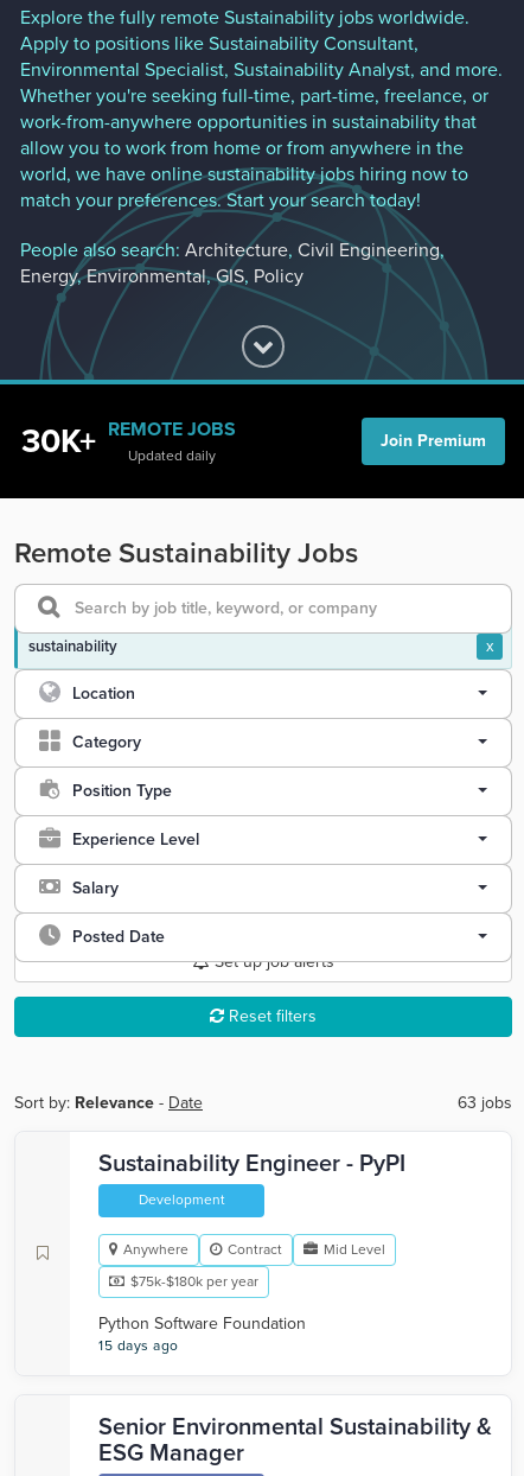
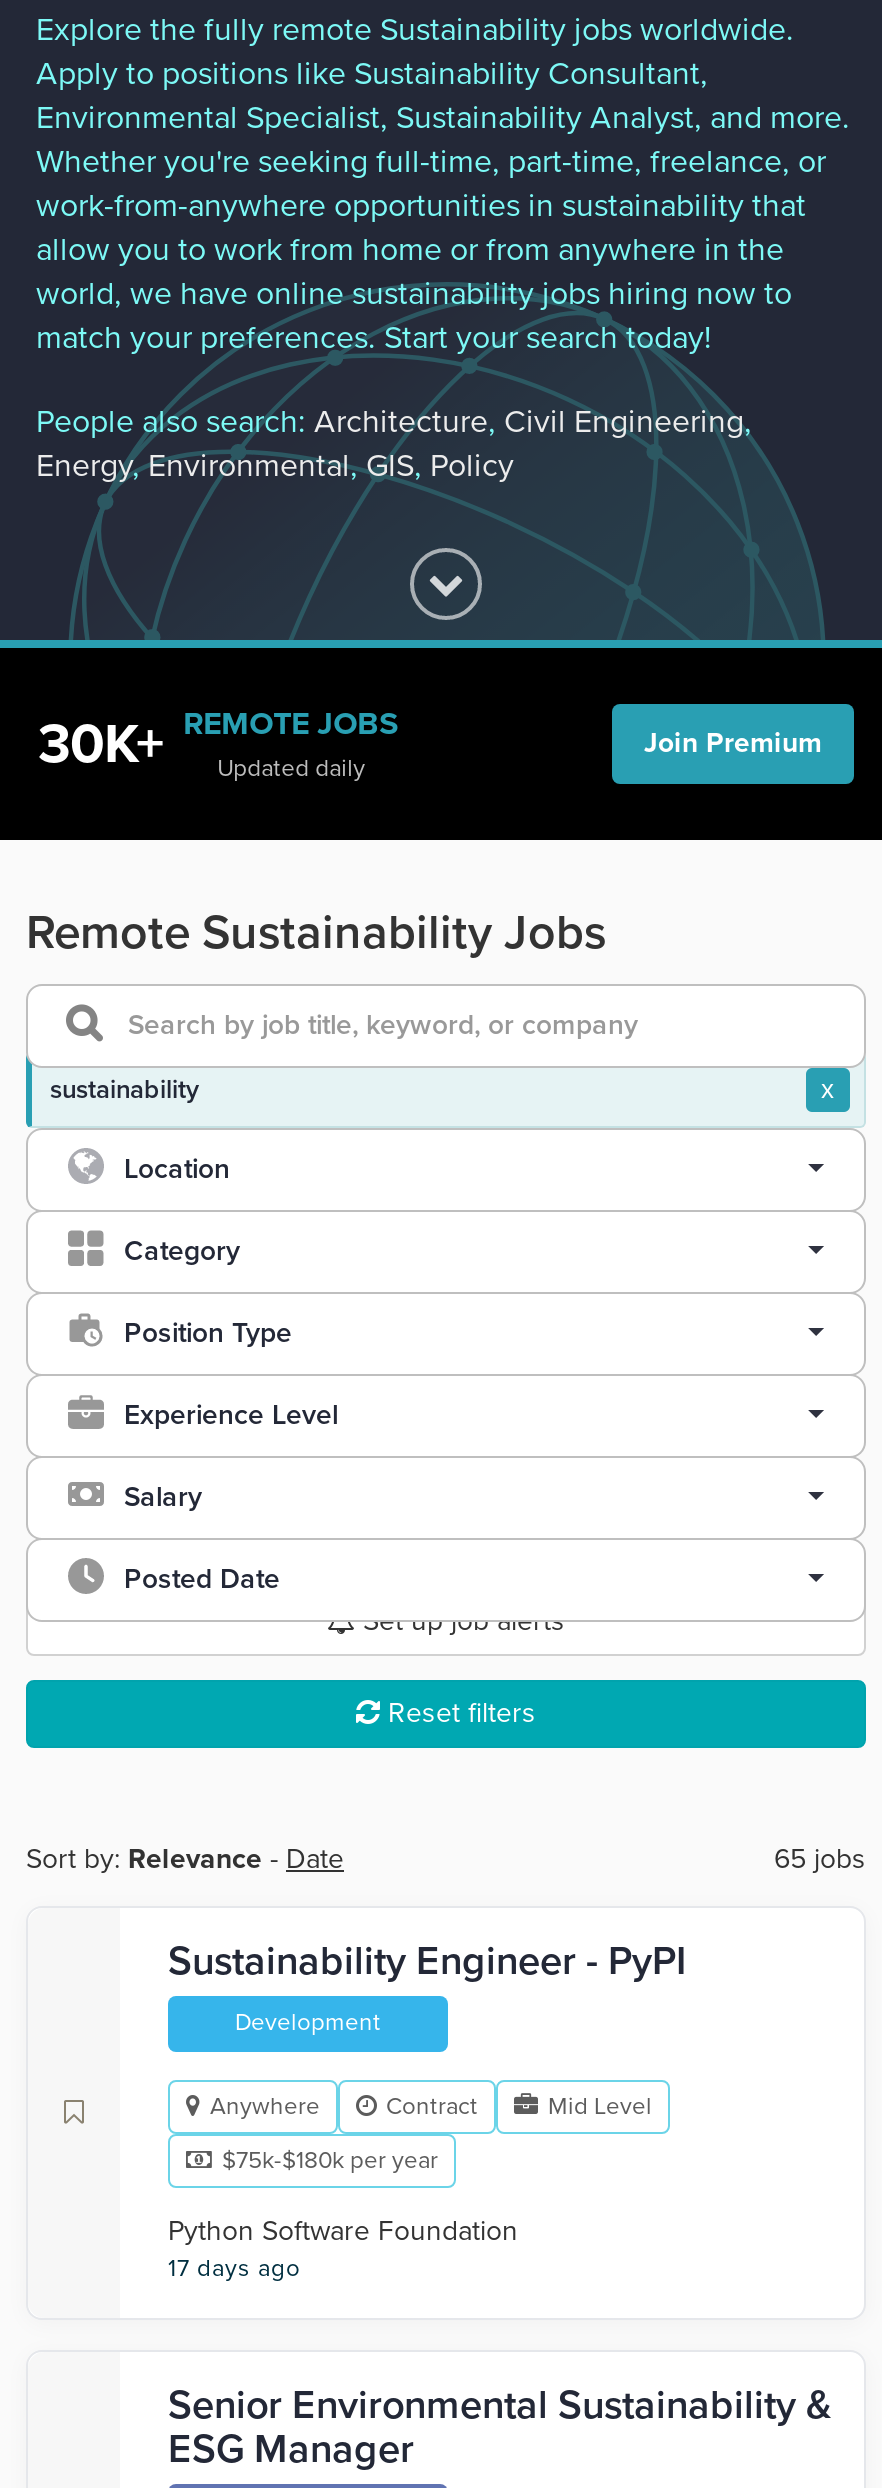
- 63 jobs
+ 65 jobs

- 15 days ago
+ 17 days ago
